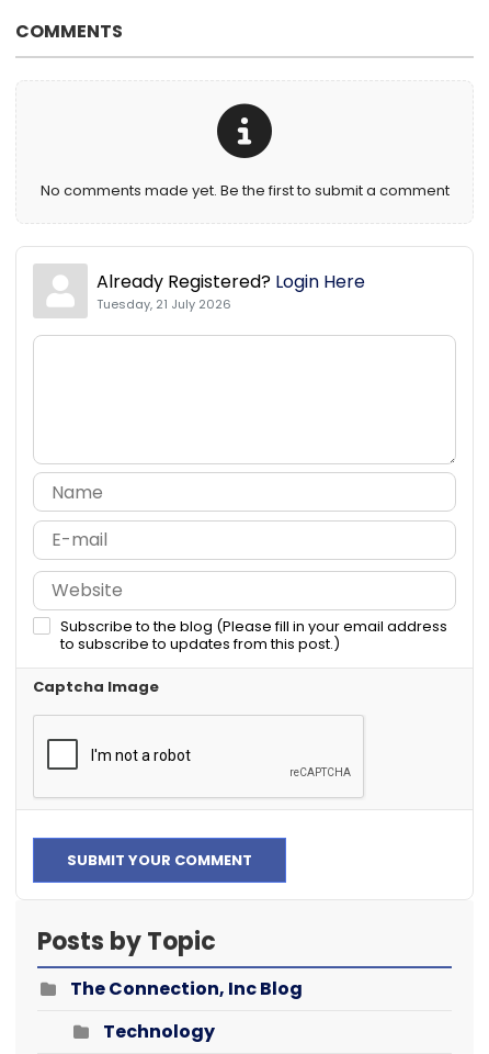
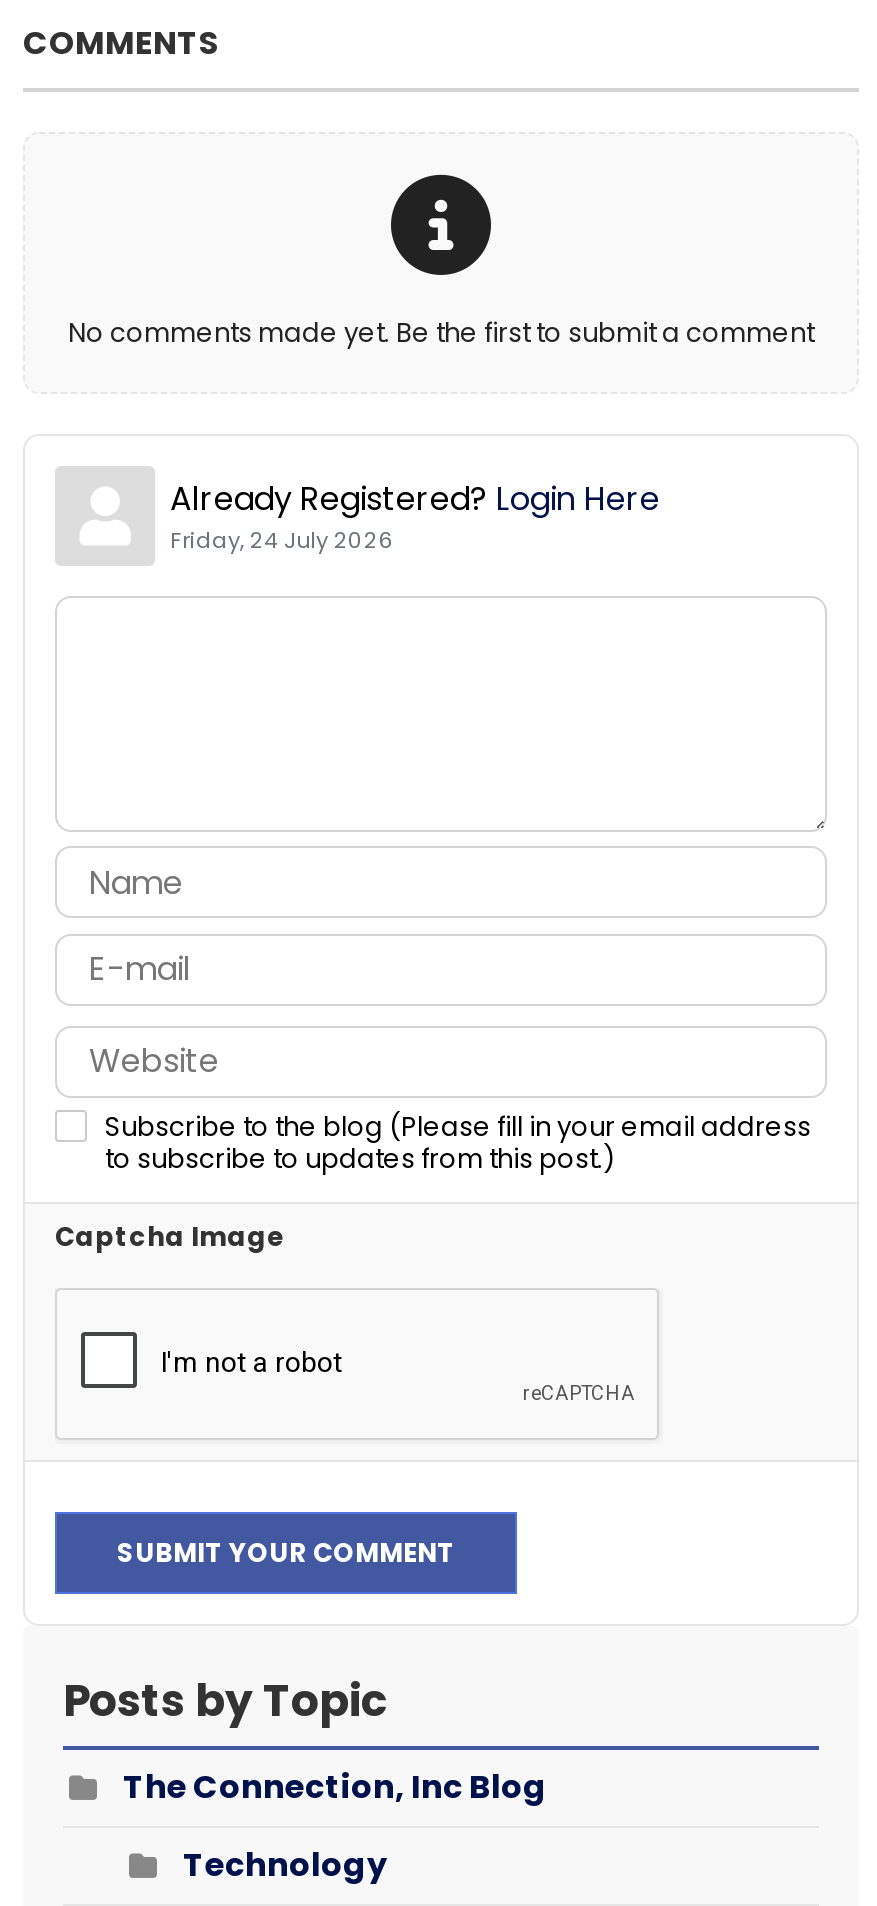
- Tuesday, 21 July 2026
+ Friday, 24 July 2026
